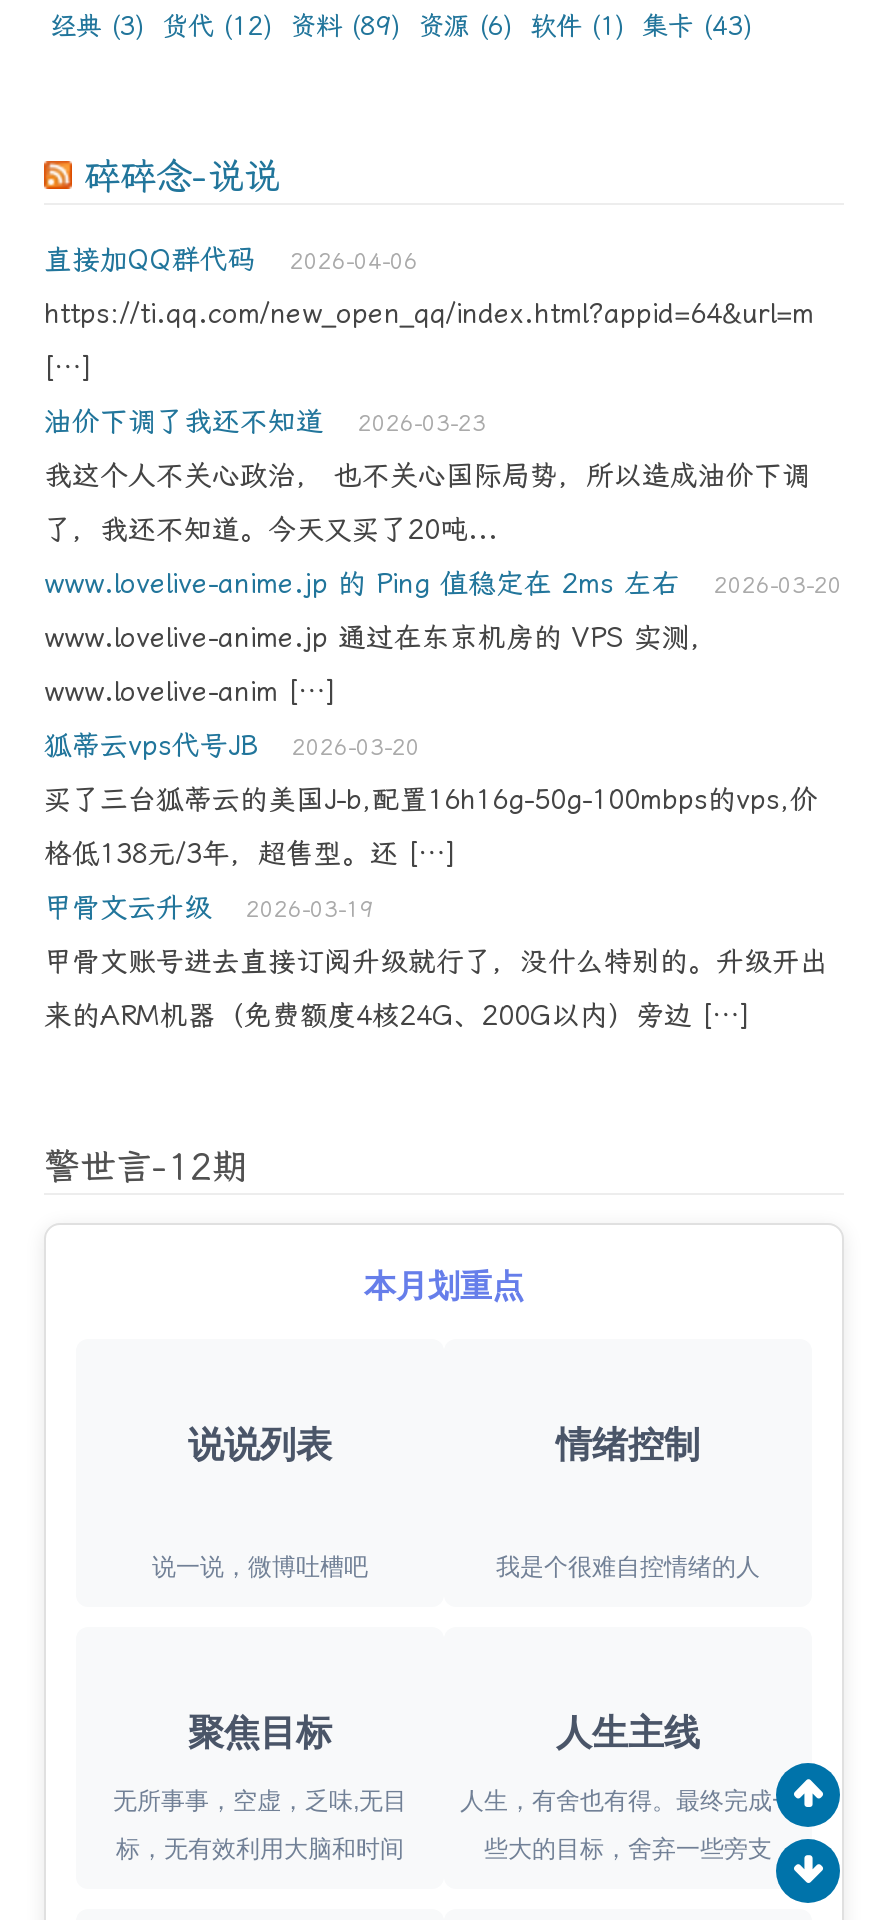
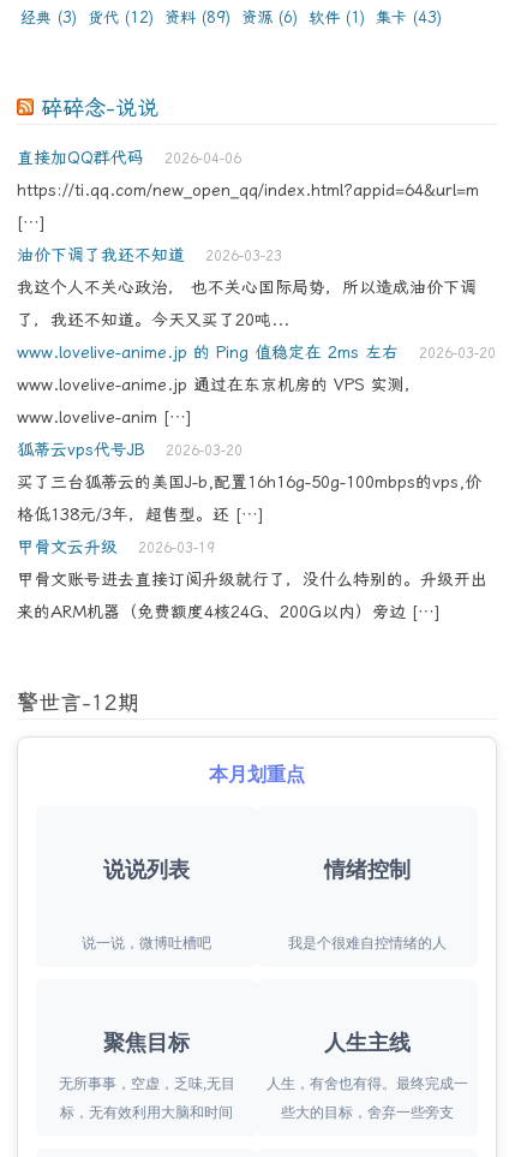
- [image]
